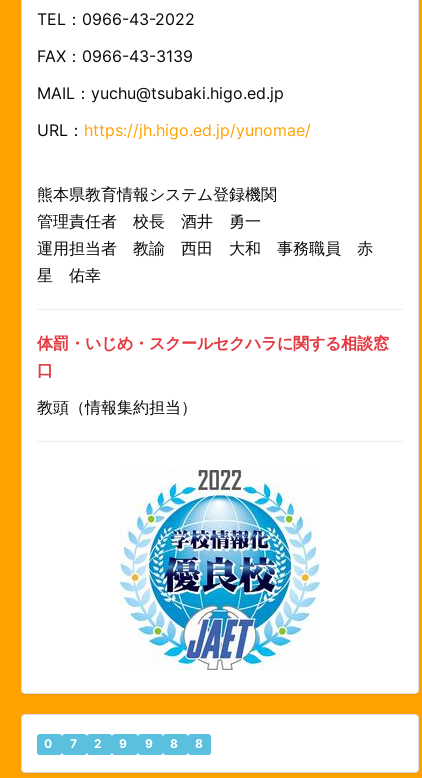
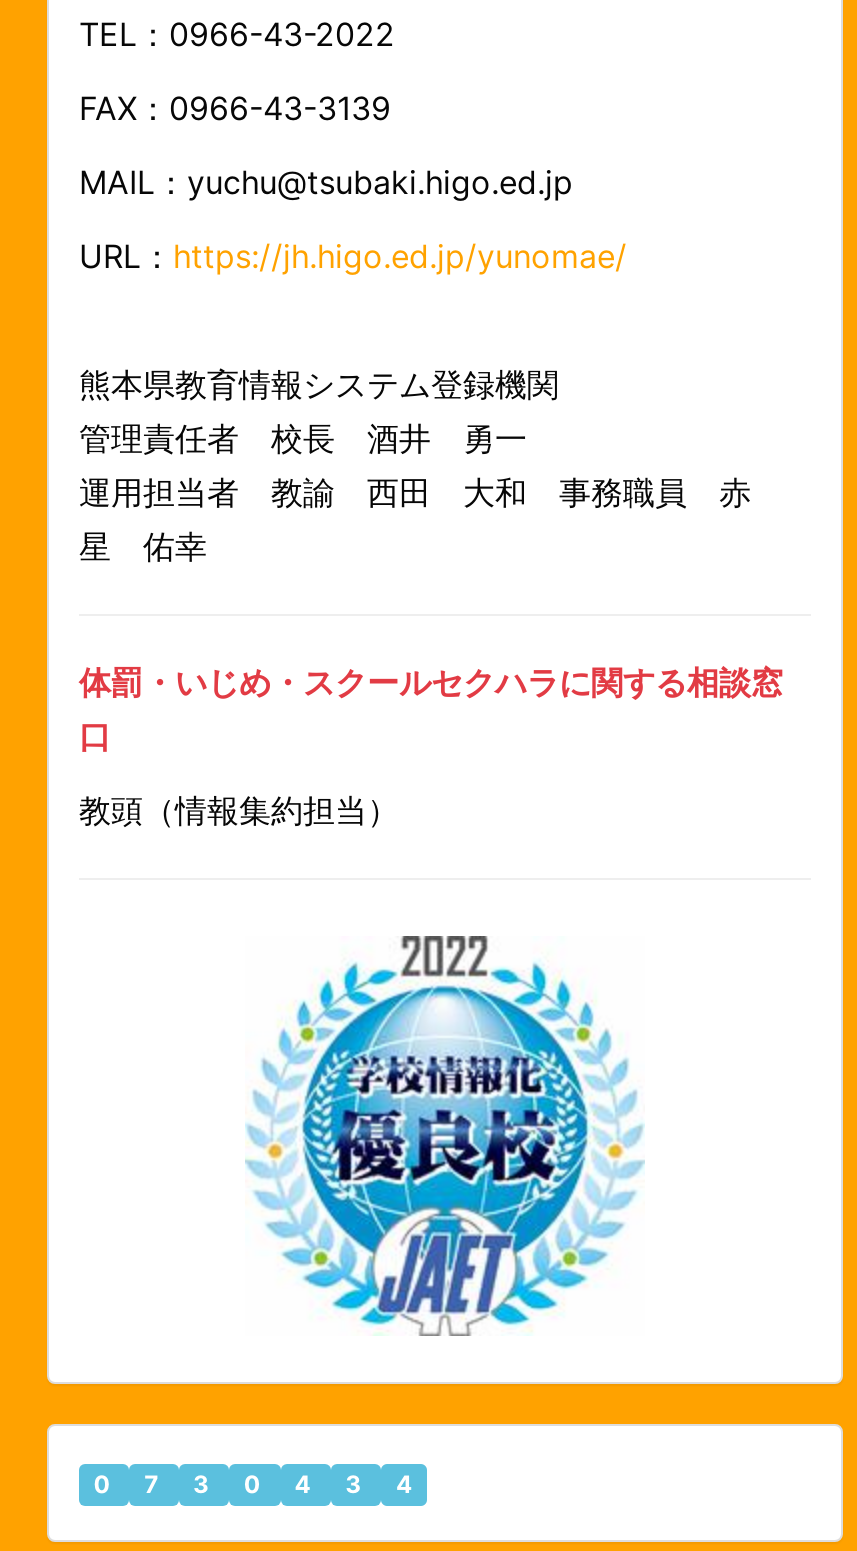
- 2
+ 3

- 9
+ 0

- 9
+ 4

- 8
+ 3

- 8
+ 4
